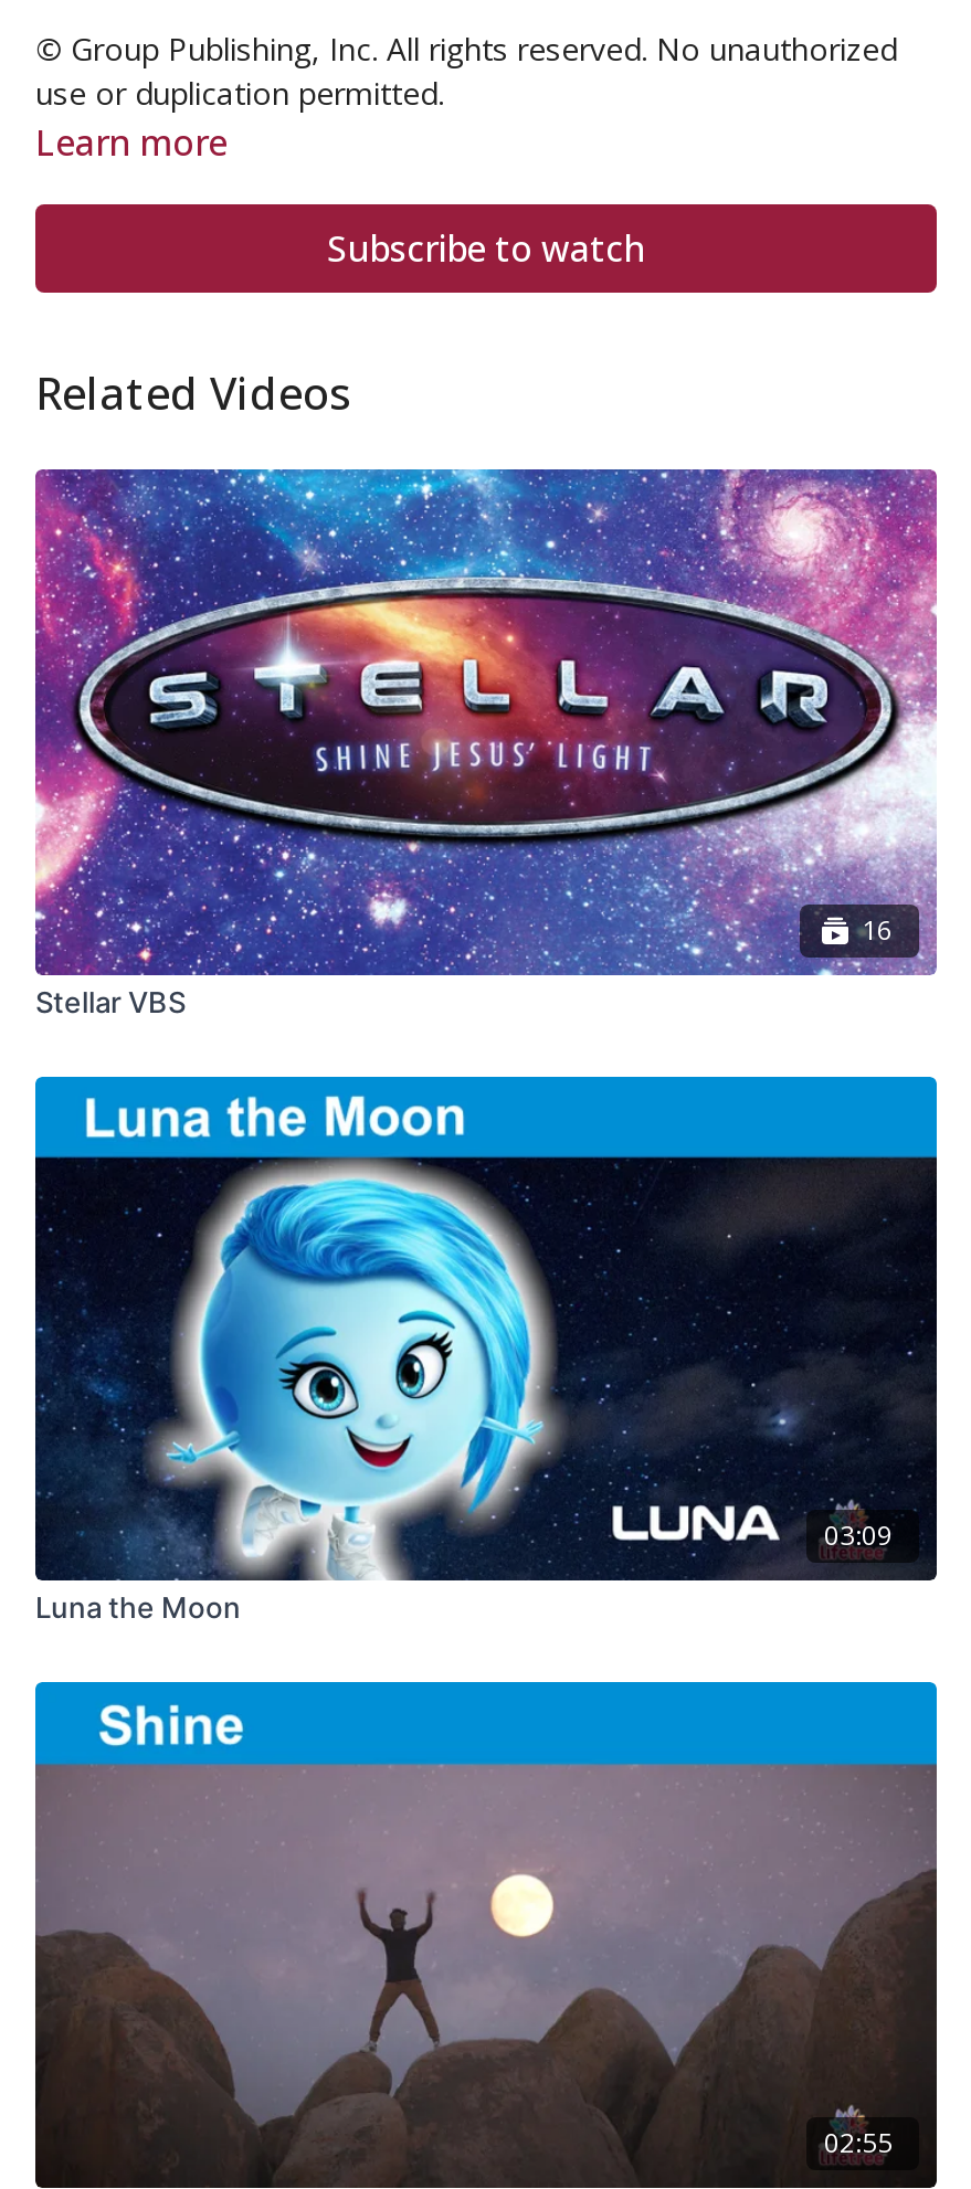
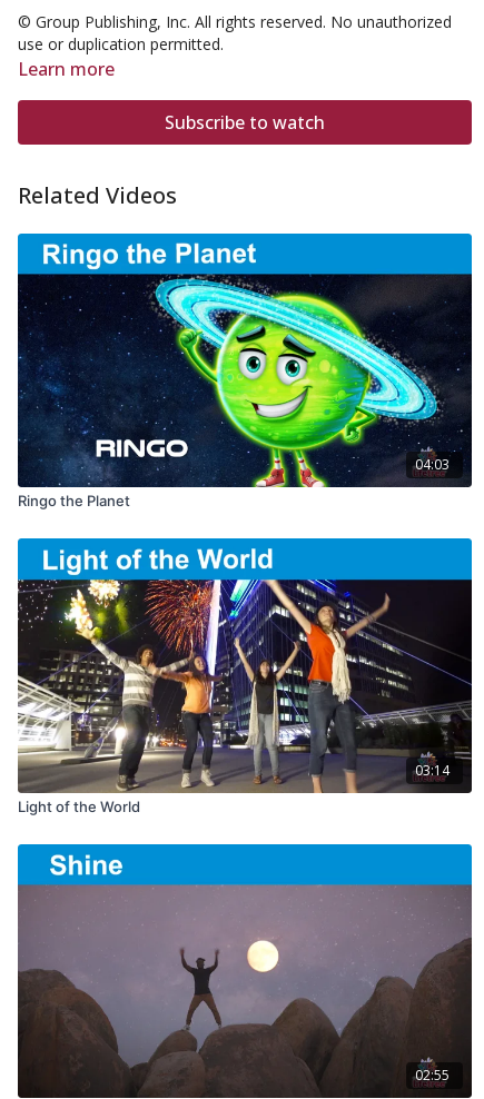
- [image]
- 16
+ [image]
+ 04:03

- Stellar VBS
+ Ringo the Planet

- [image]
- 03:09
+ [image]
+ 03:14

- Luna the Moon
+ Light of the World
